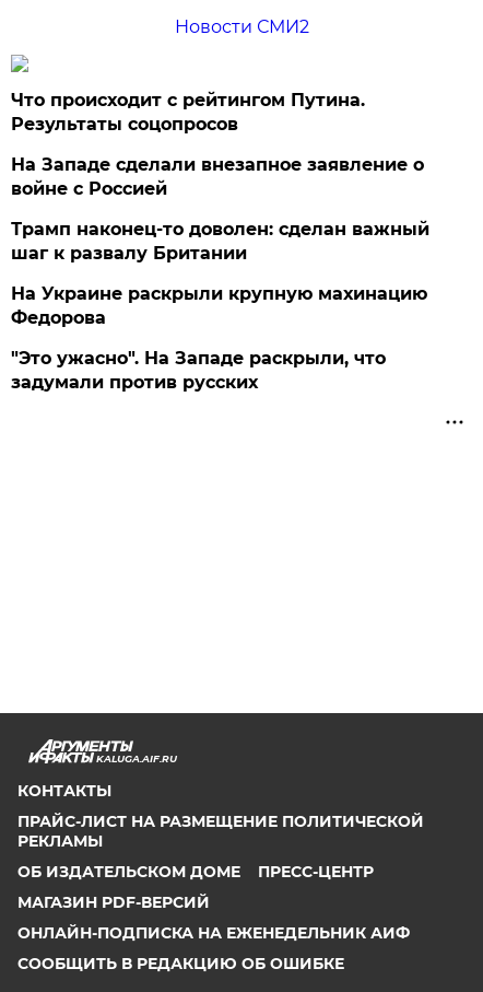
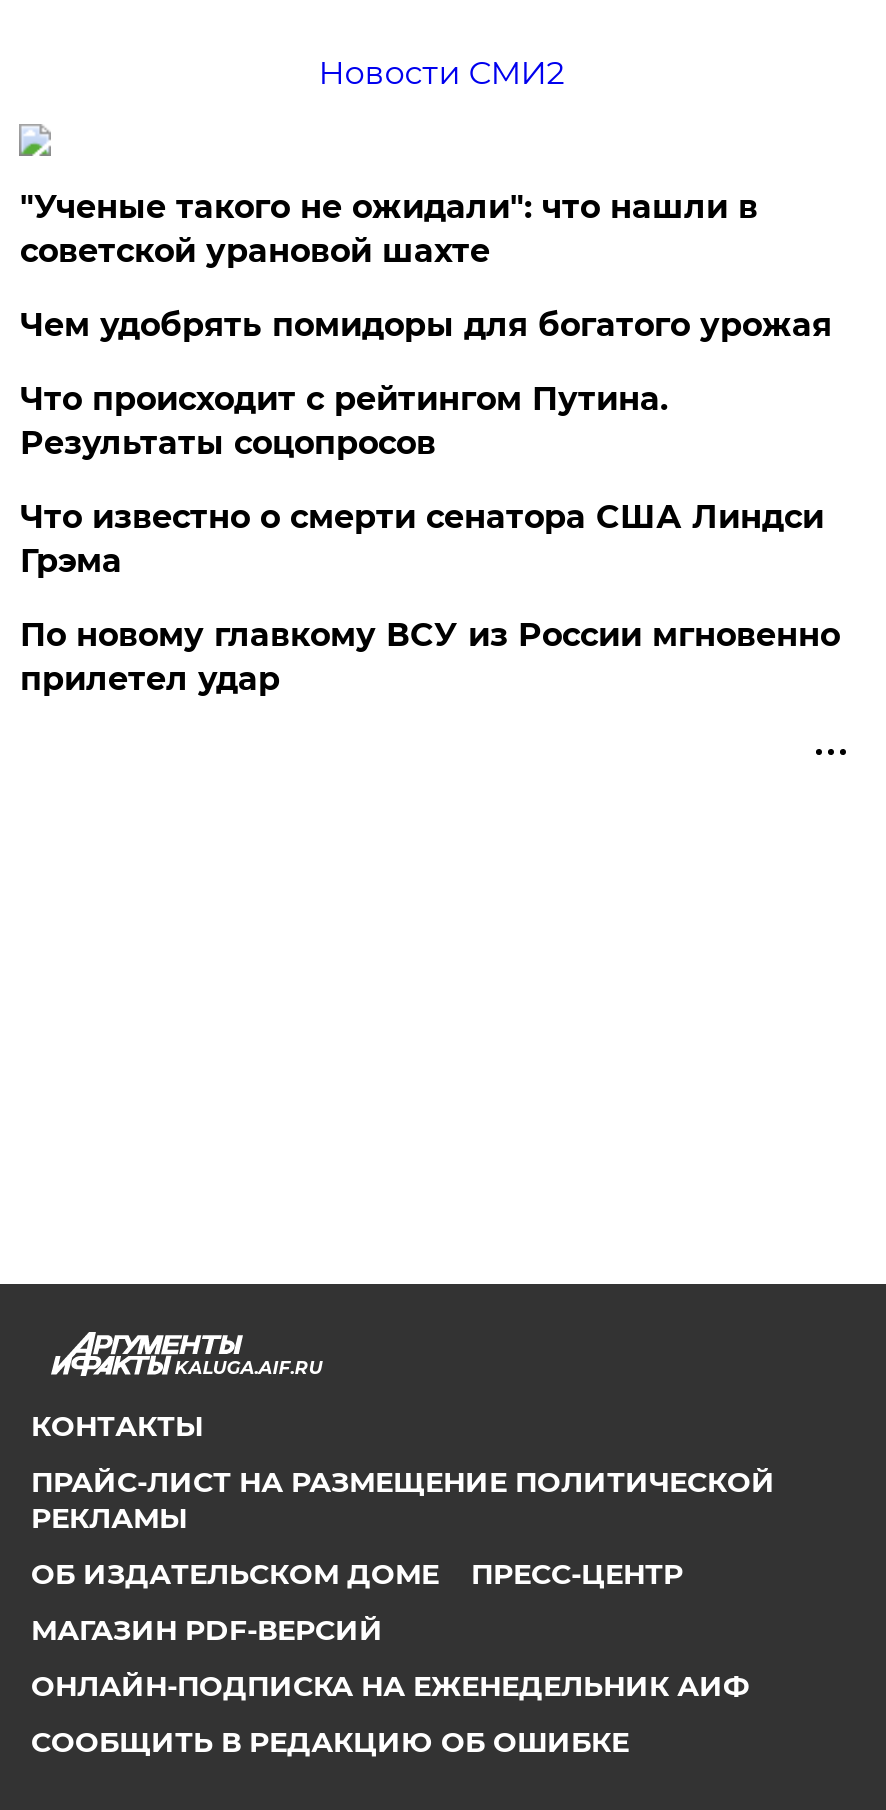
+ "Ученые такого не ожидали": что нашли в
+ советской урановой шахте
+ Чем удобрять помидоры для богатого урожая

moved down: Что происходит с рейтингом Путина. | Результаты соцопросов

- На Западе сделали внезапное заявление о
- войне с Россией
- Трамп наконец-то доволен: сделан важный
- шаг к развалу Британии
- На Украине раскрыли крупную махинацию
- Федорова
- "Это ужасно". На Западе раскрыли, что
- задумали против русских
+ Что известно о смерти сенатора США Линдси
+ Грэма
+ По новому главкому ВСУ из России мгновенно
+ прилетел удар
